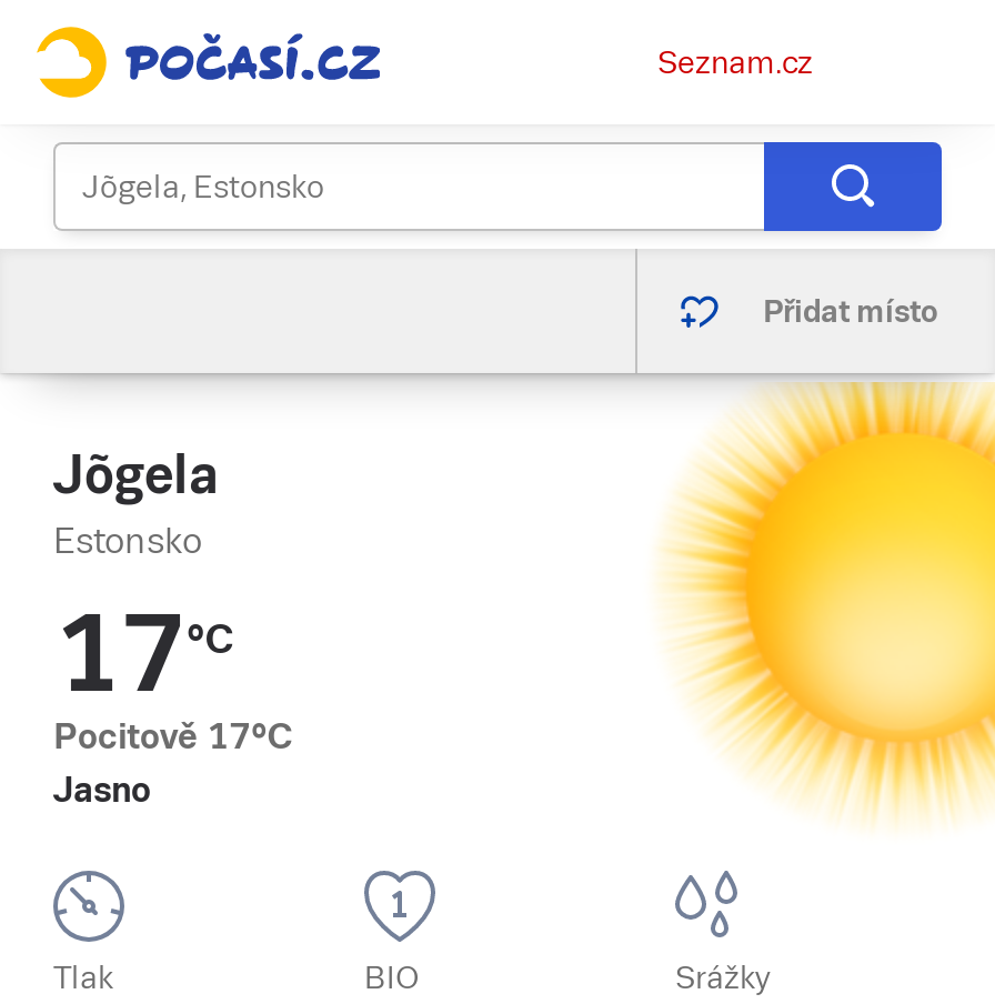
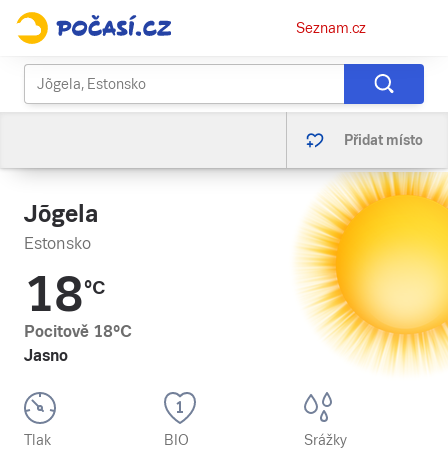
- 17°C
+ 18°C

- Pocitově 17°C
+ Pocitově 18°C
